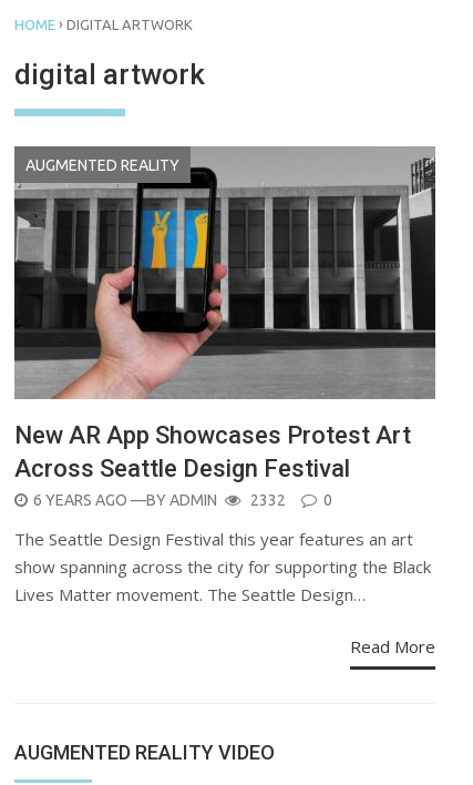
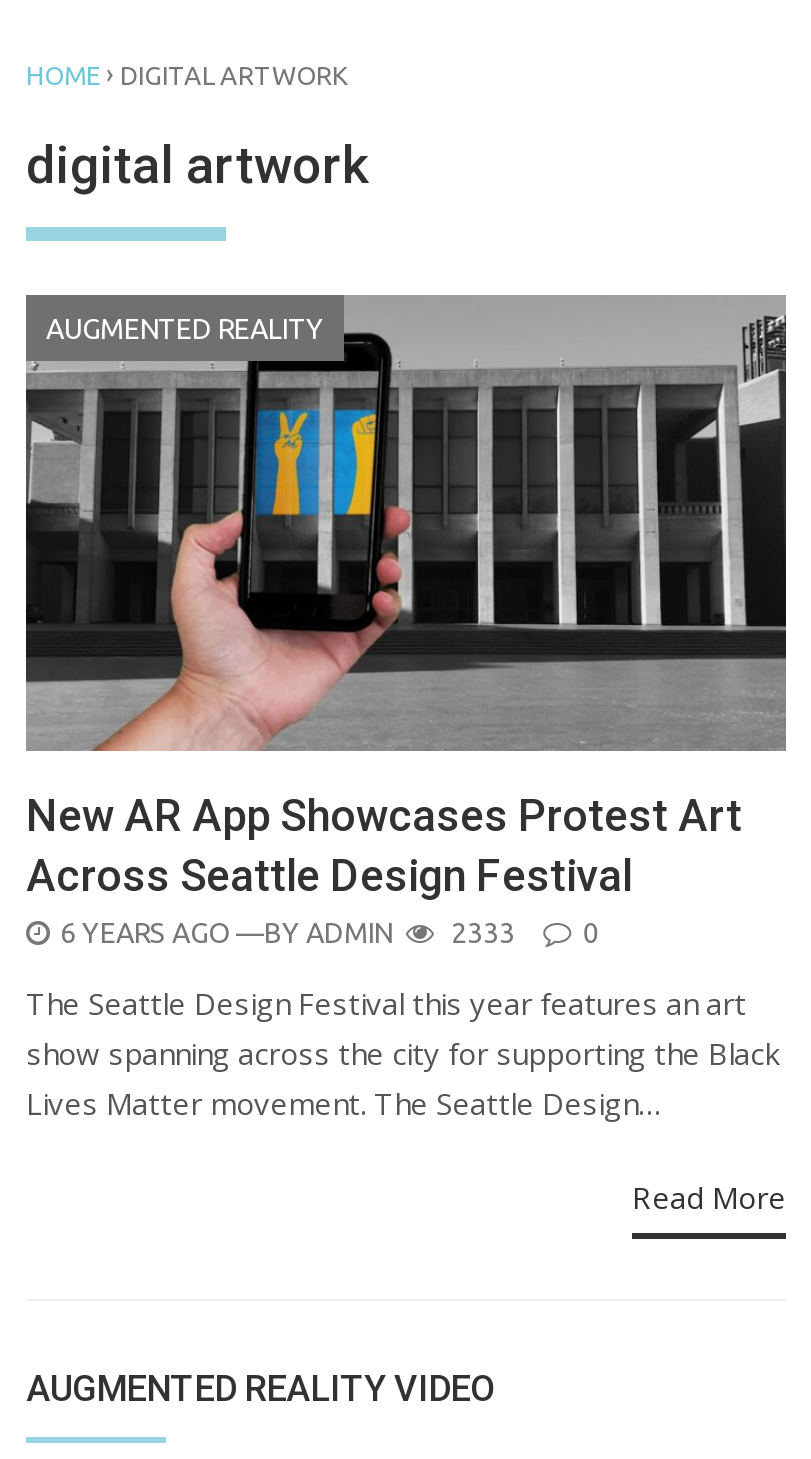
- 2332
+ 2333
